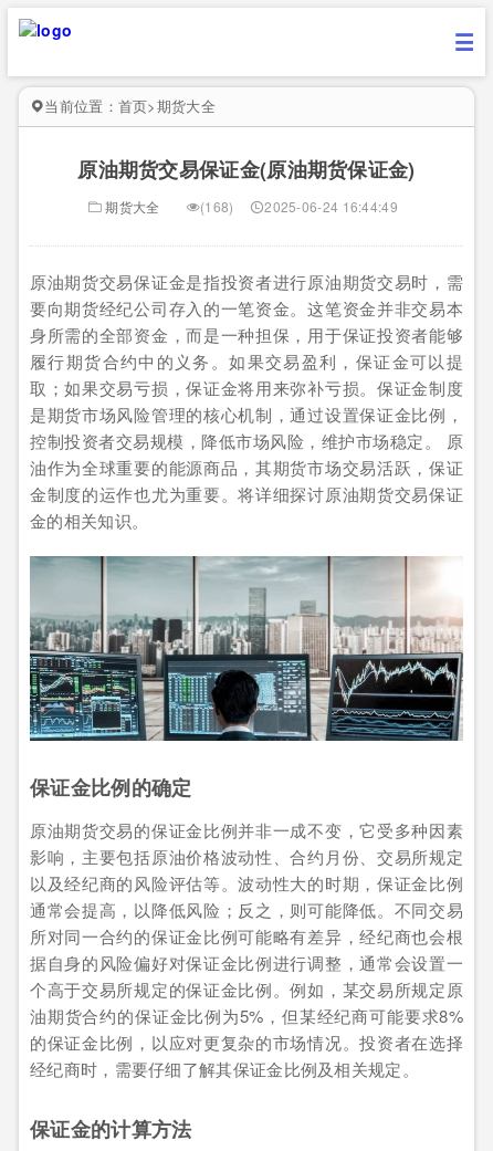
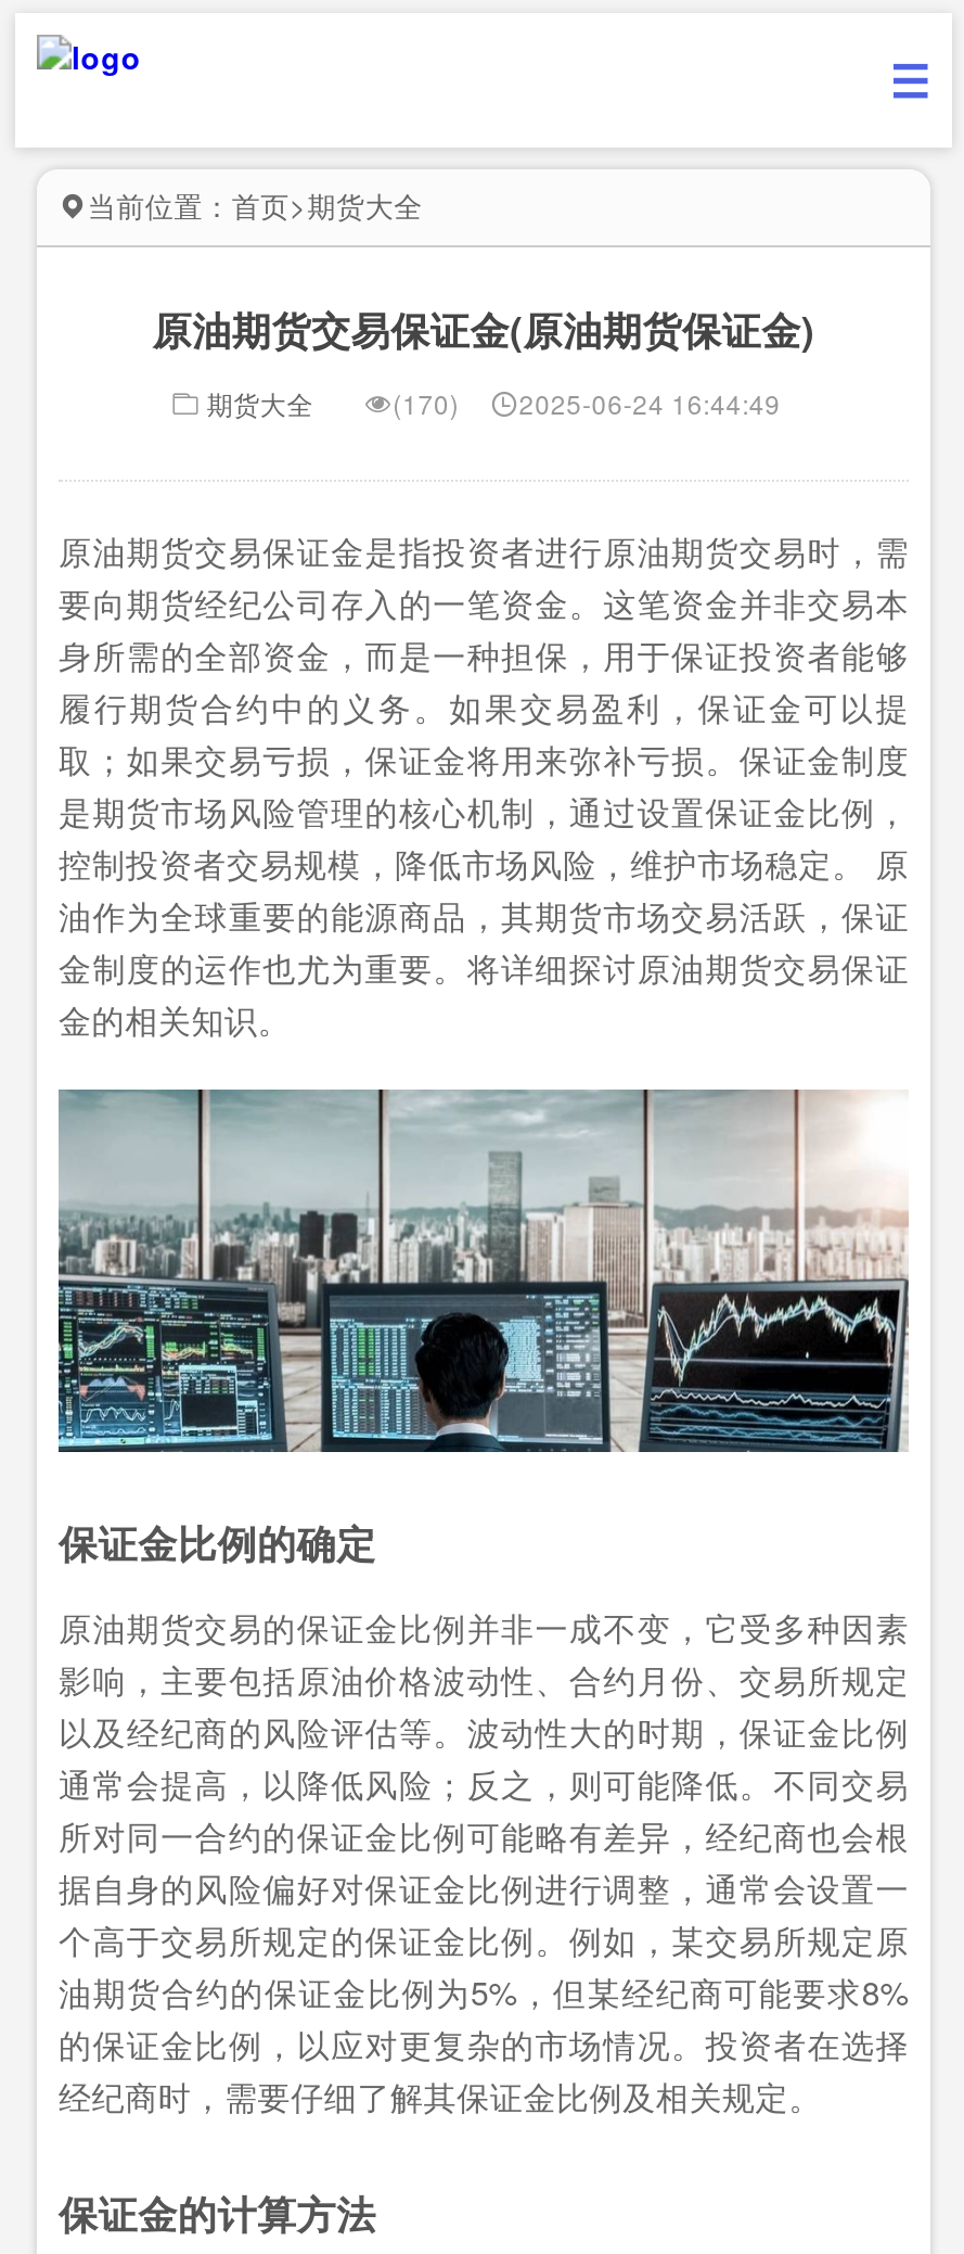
- (168) 2025-06-24 16:44:49
+ (170) 2025-06-24 16:44:49
